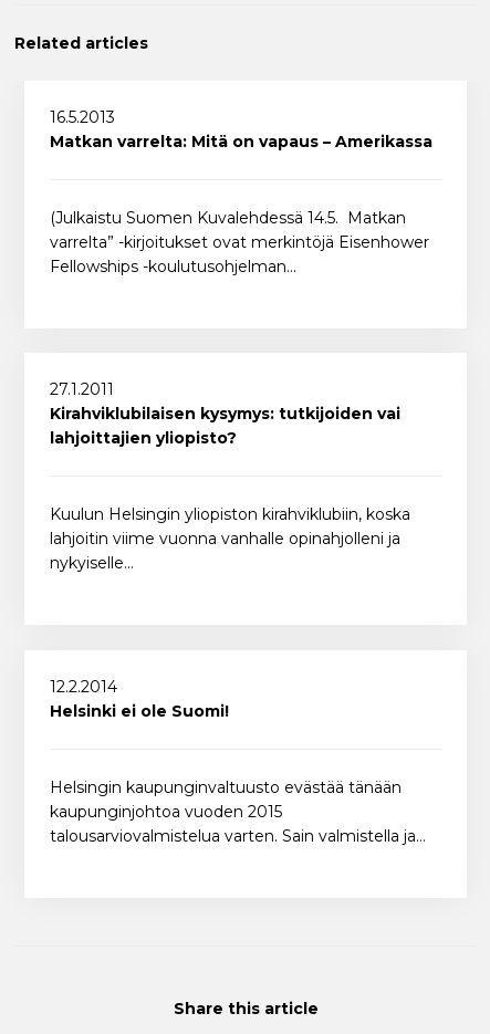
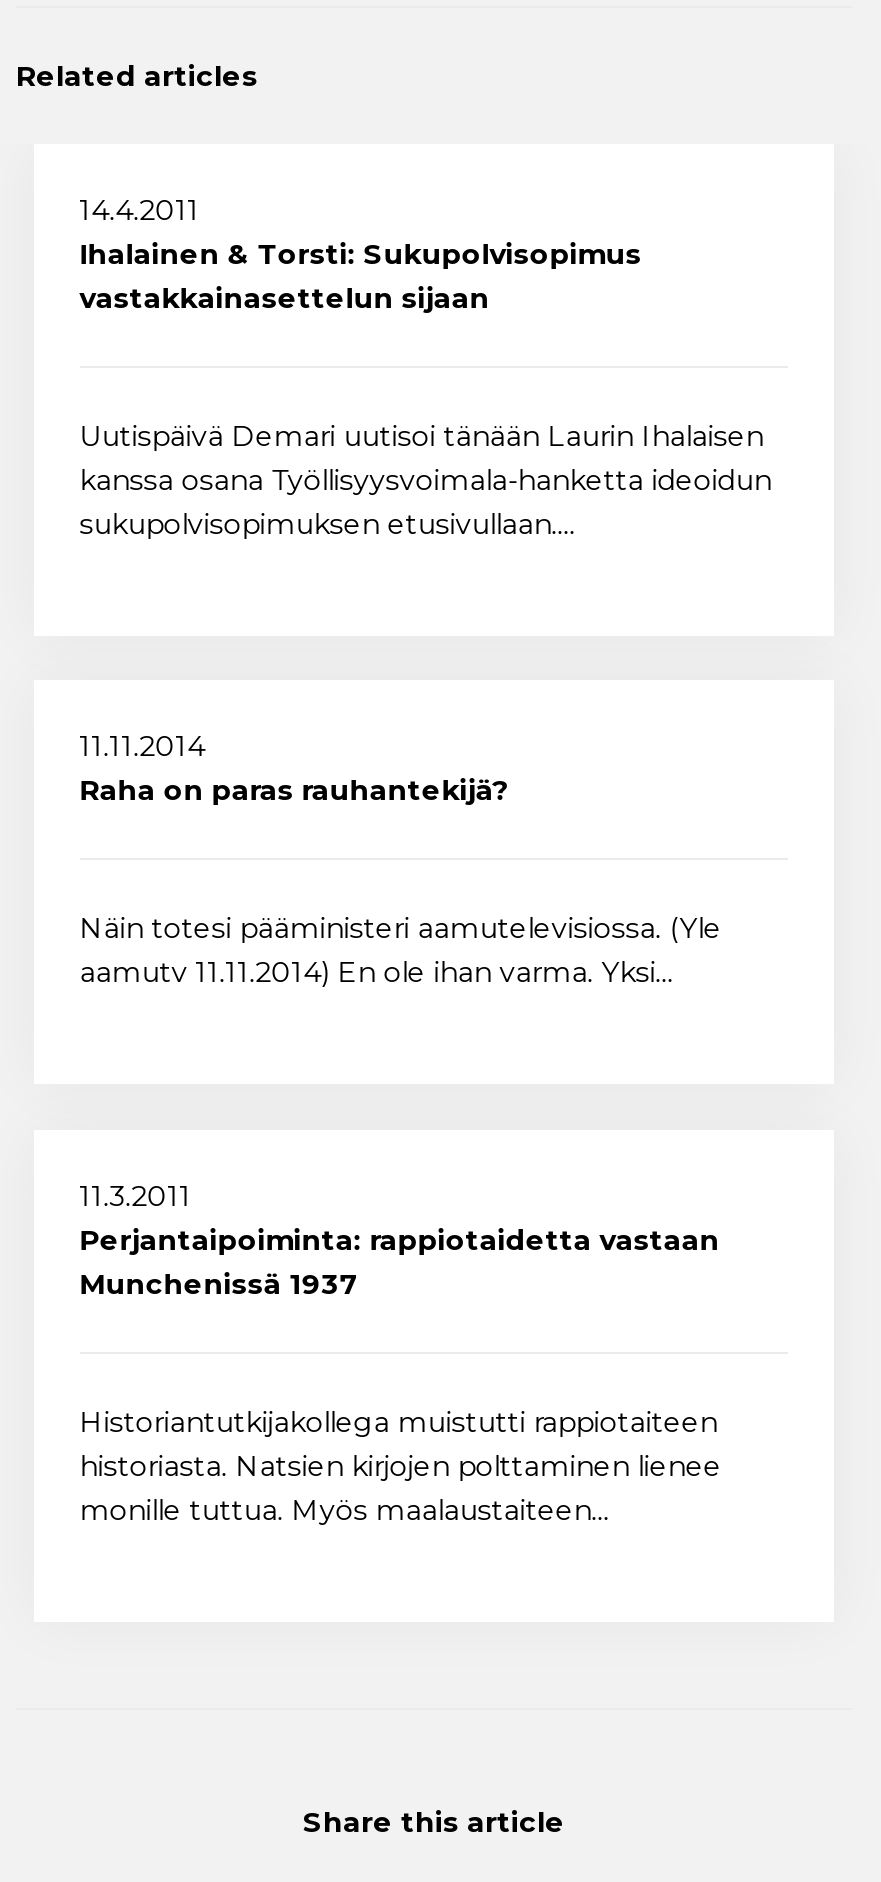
- 16.5.2013
- Matkan varrelta: Mitä on vapaus – Amerikassa
+ 14.4.2011
+ Ihalainen & Torsti: Sukupolvisopimus
+ vastakkainasettelun sijaan

- (Julkaistu Suomen Kuvalehdessä 14.5. Matkan
- varrelta” -kirjoitukset ovat merkintöjä Eisenhower
- Fellowships -koulutusohjelman…
+ Uutispäivä Demari uutisoi tänään Laurin Ihalaisen
+ kanssa osana Työllisyysvoimala-hanketta ideoidun
+ sukupolvisopimuksen etusivullaan.…

- 27.1.2011
- Kirahviklubilaisen kysymys: tutkijoiden vai
- lahjoittajien yliopisto?
+ 11.11.2014
+ Raha on paras rauhantekijä?

- Kuulun Helsingin yliopiston kirahviklubiin, koska
- lahjoitin viime vuonna vanhalle opinahjolleni ja
- nykyiselle…
+ Näin totesi pääministeri aamutelevisiossa. (Yle
+ aamutv 11.11.2014) En ole ihan varma. Yksi…

- 12.2.2014
- Helsinki ei ole Suomi!
+ 11.3.2011
+ Perjantaipoiminta: rappiotaidetta vastaan
+ Munchenissä 1937

- Helsingin kaupunginvaltuusto evästää tänään
- kaupunginjohtoa vuoden 2015
- talousarviovalmistelua varten. Sain valmistella ja…
+ Historiantutkijakollega muistutti rappiotaiteen
+ historiasta. Natsien kirjojen polttaminen lienee
+ monille tuttua. Myös maalaustaiteen…
